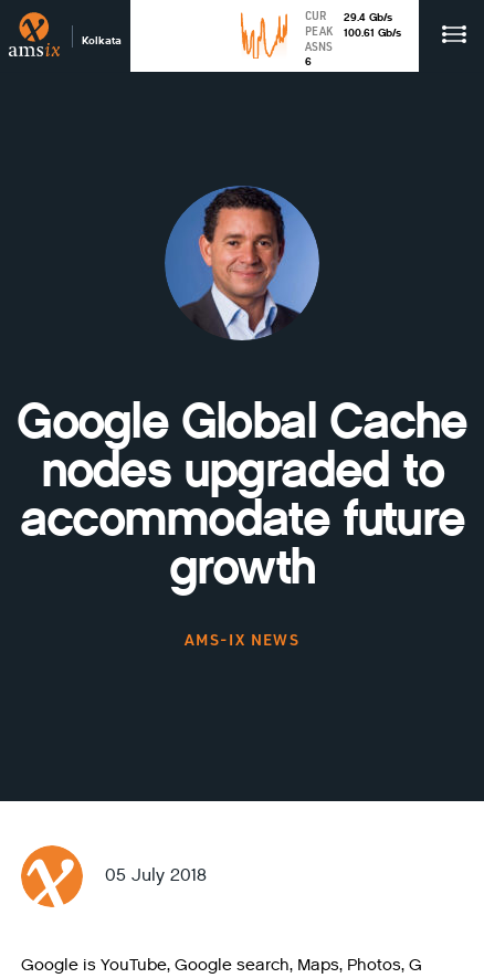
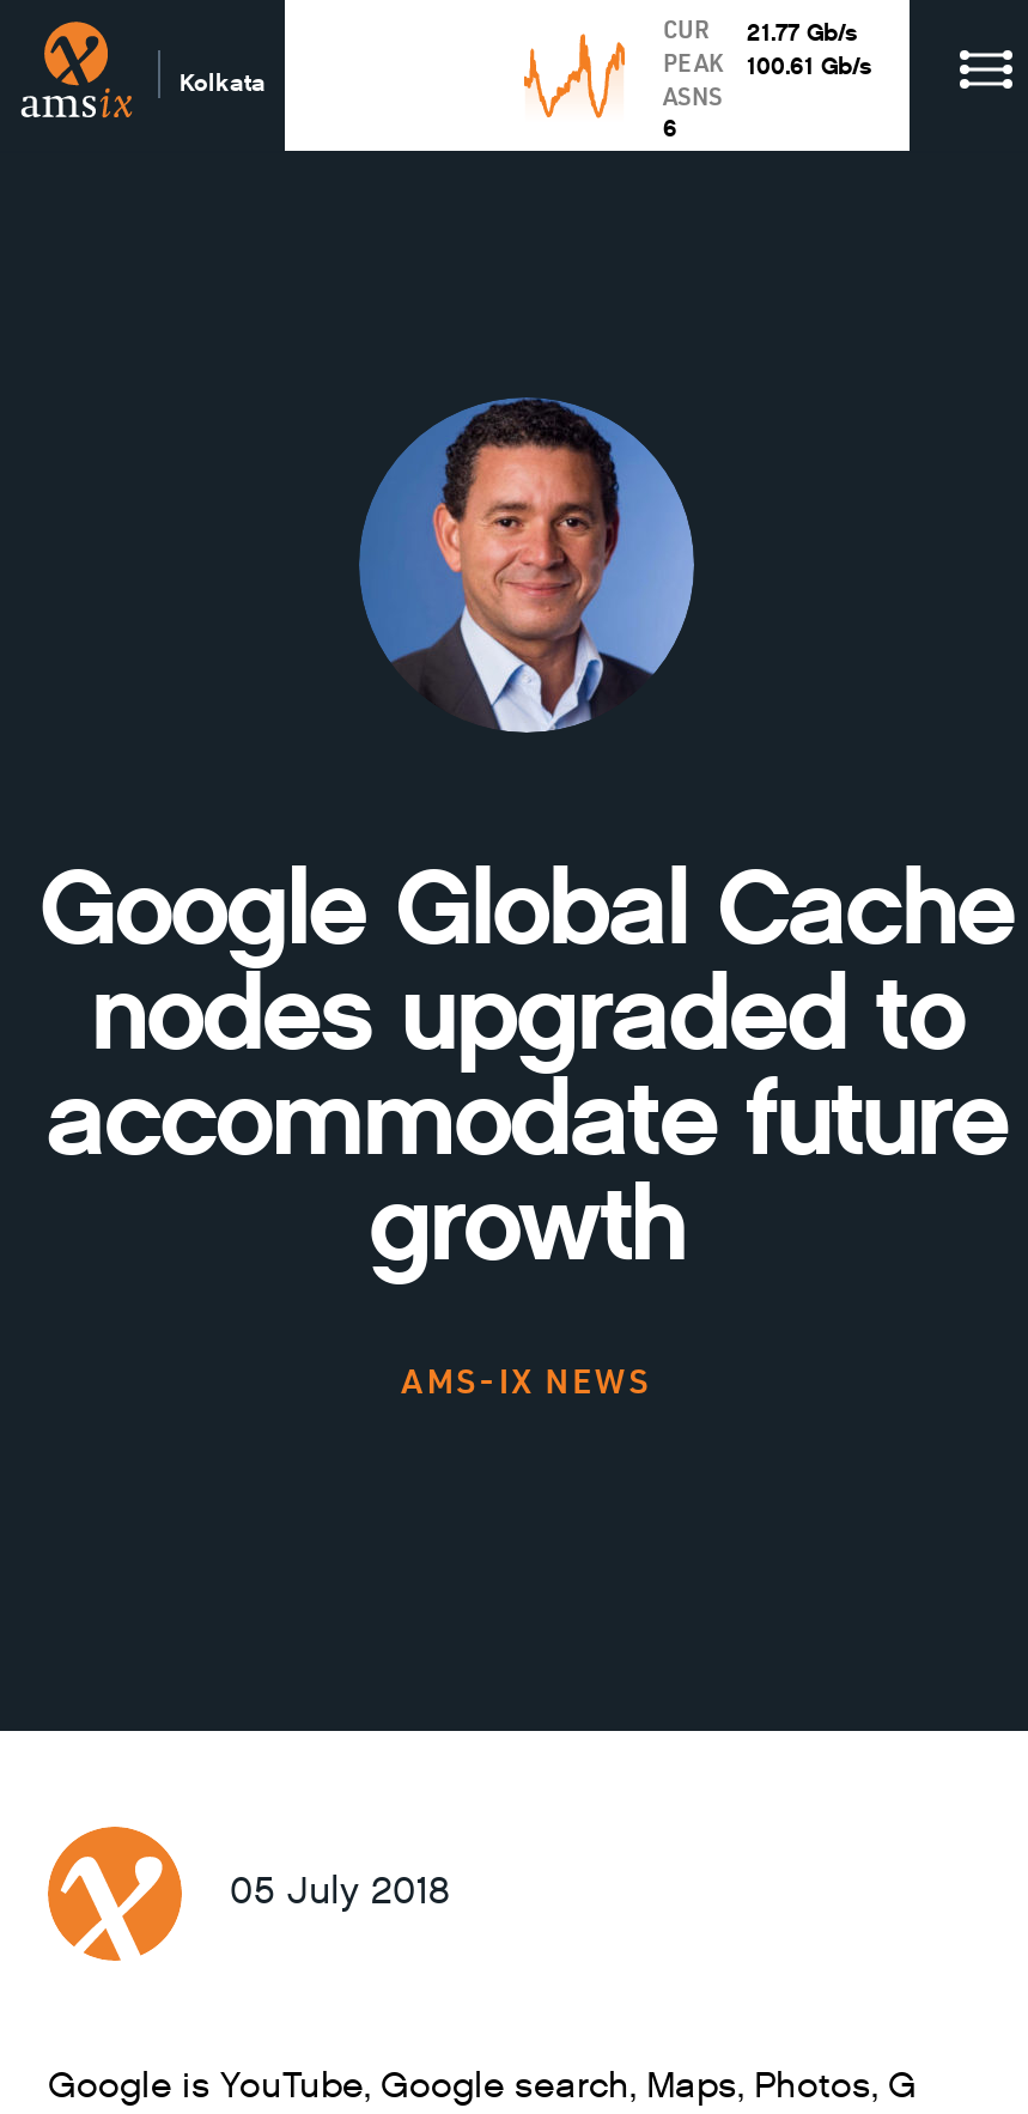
- [image]
- CUR 29.4 Gb/s
+ [image]
+ CUR 21.77 Gb/s
